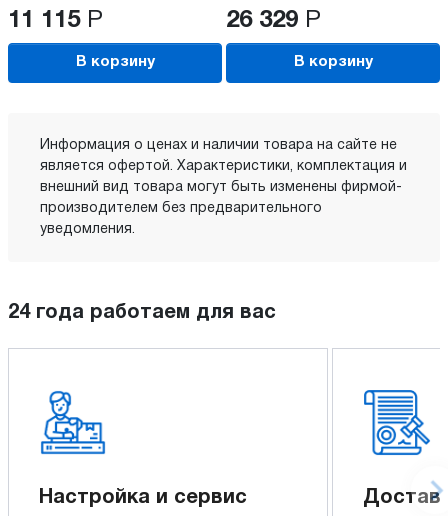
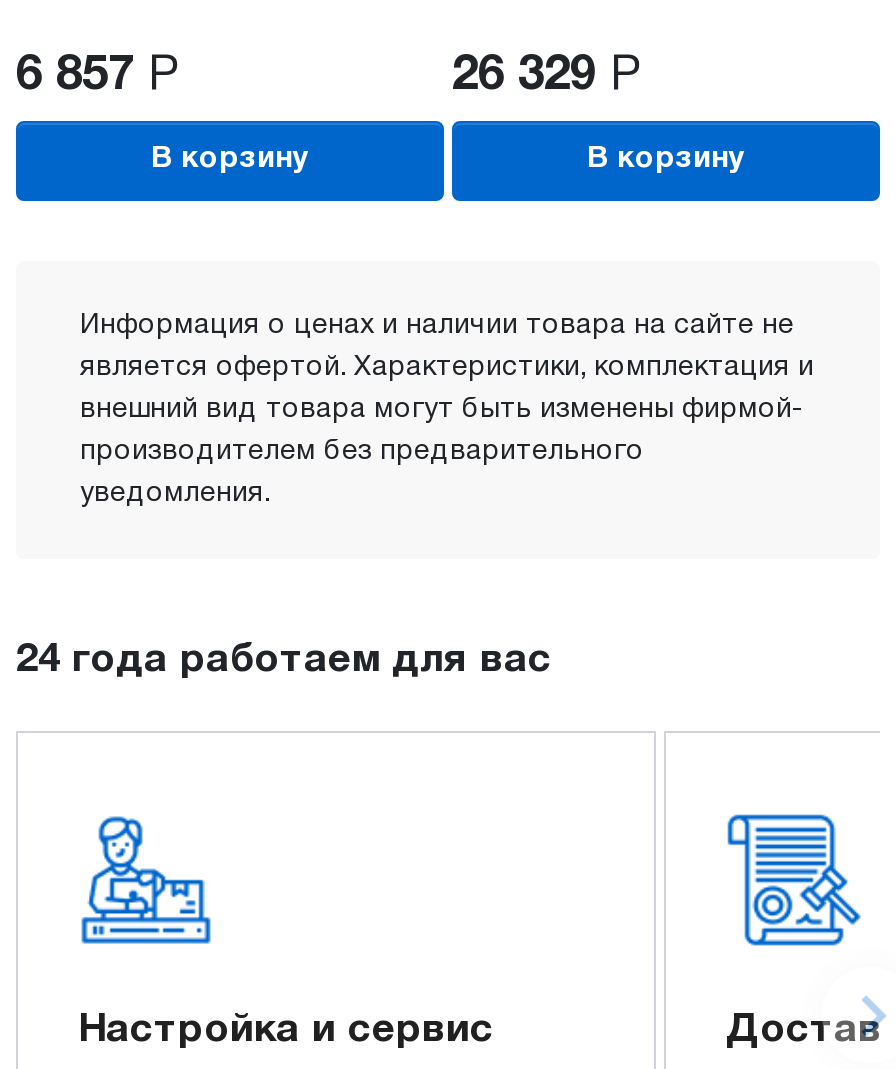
- 11 115 Р
+ 6 857 Р
